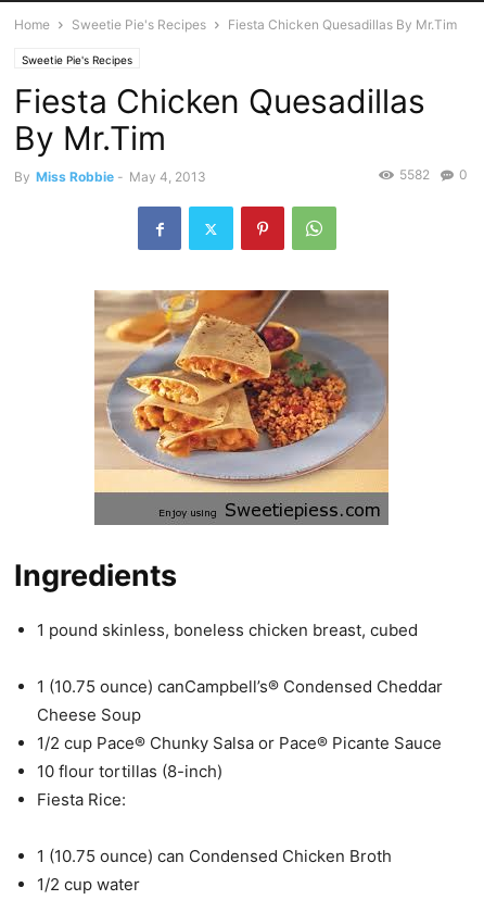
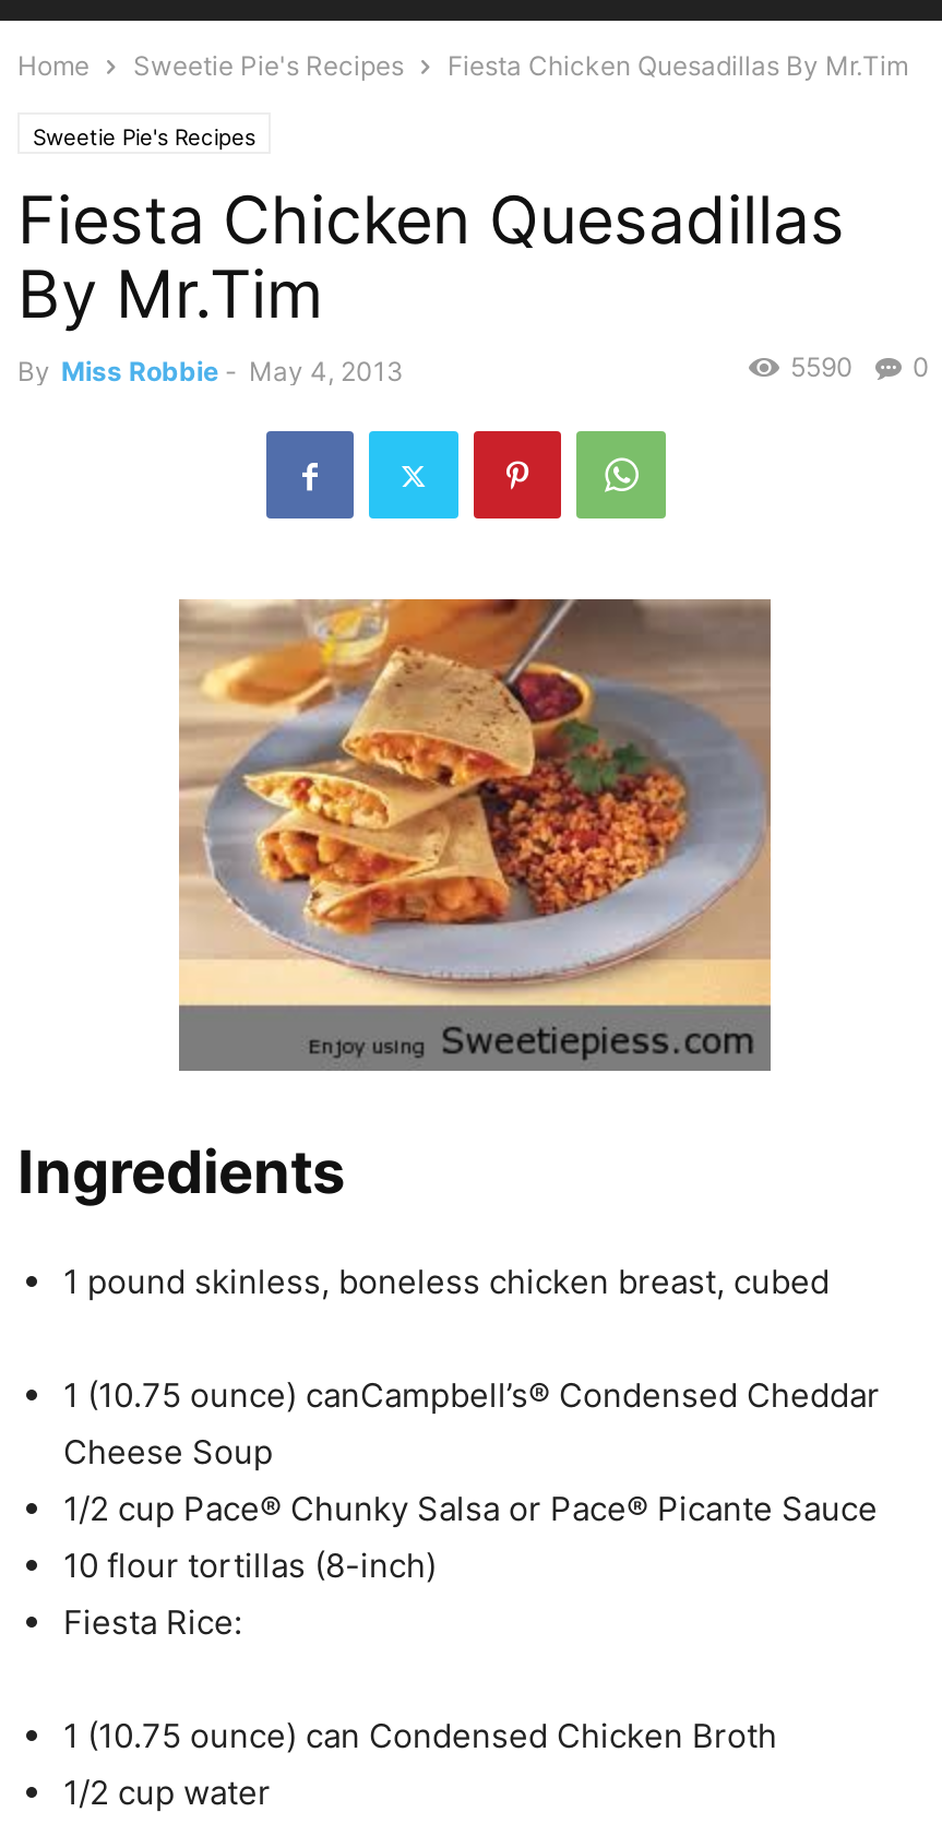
- 5582 0
+ 5590 0
